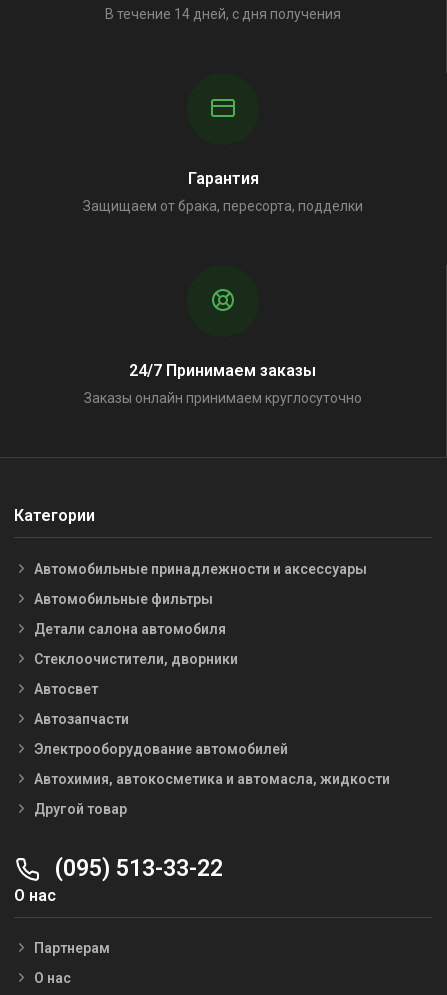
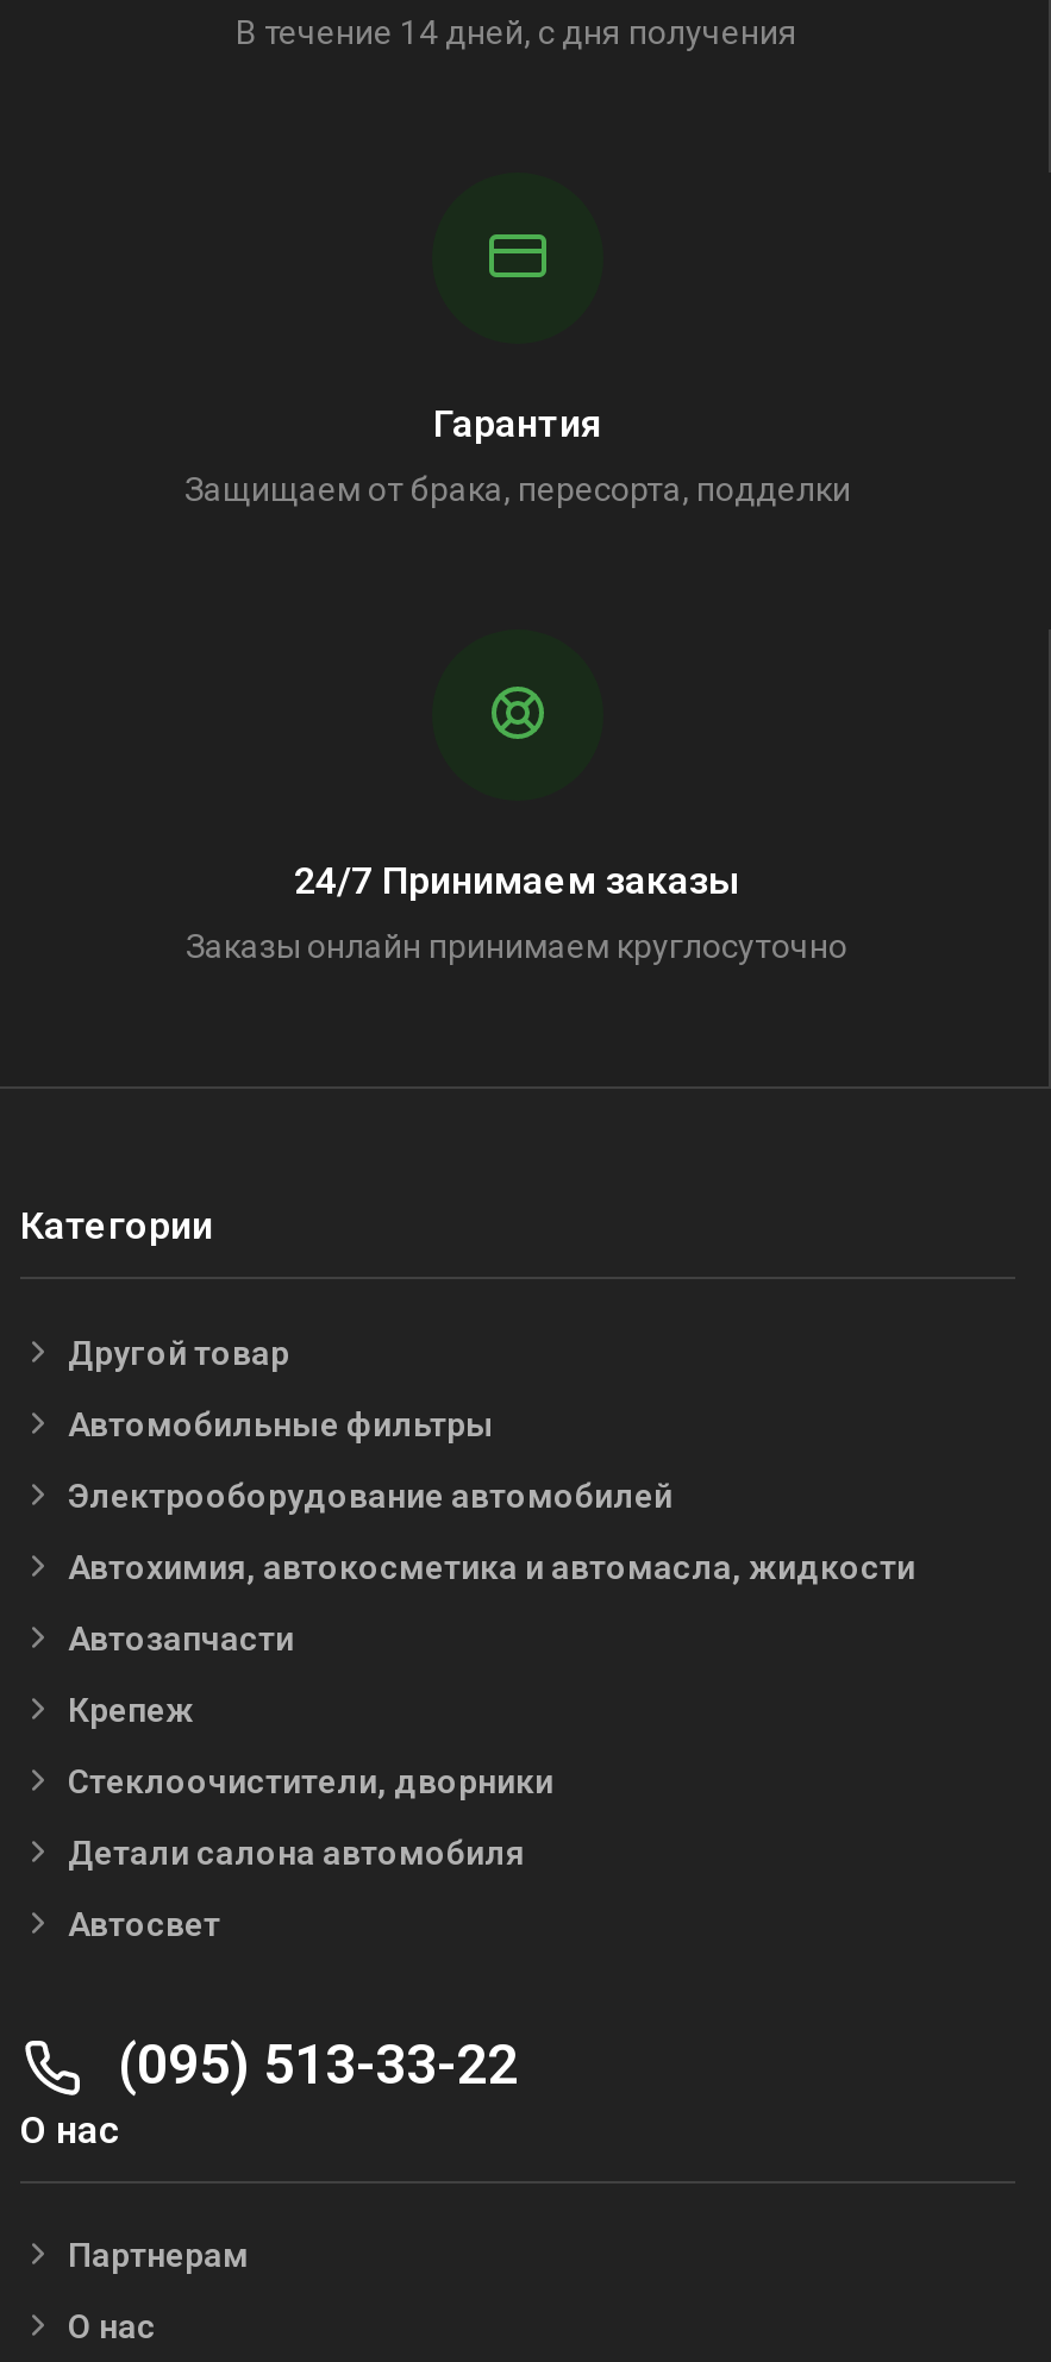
- Автомобильные принадлежности и аксессуары

moved down: Детали салона автомобиля | Стеклоочистители, дворники | Автосвет | Автозапчасти

moved up: Электрооборудование автомобилей | Автохимия, автокосметика и автомасла, жидкости

+ Крепеж

moved up: Другой товар
